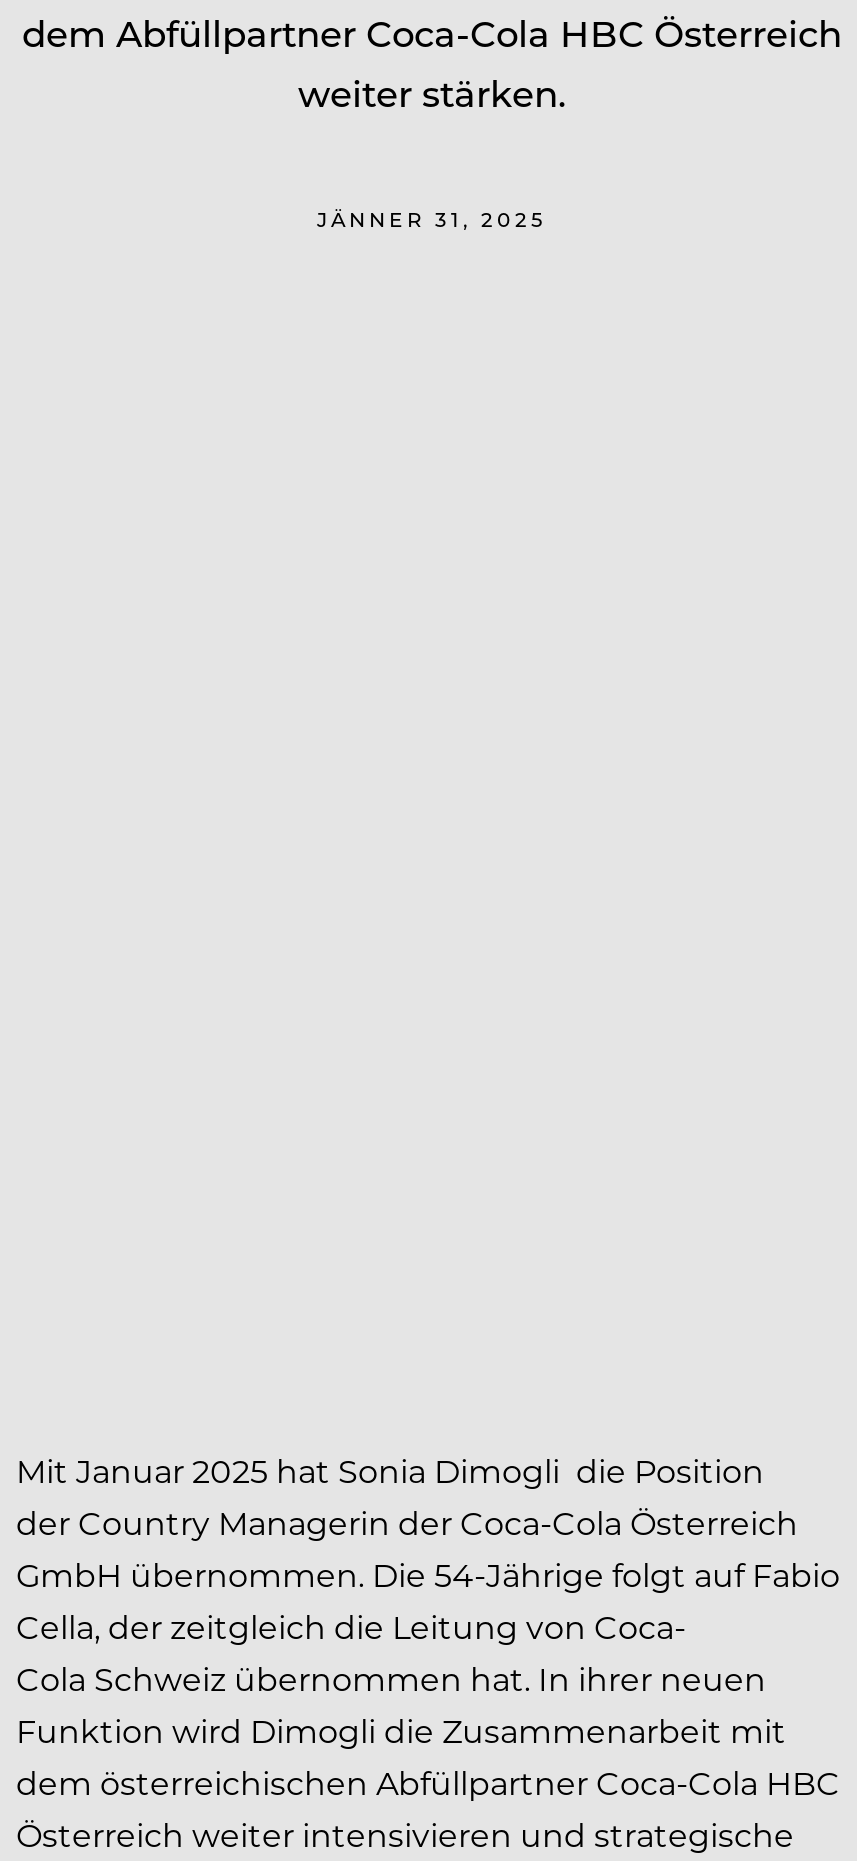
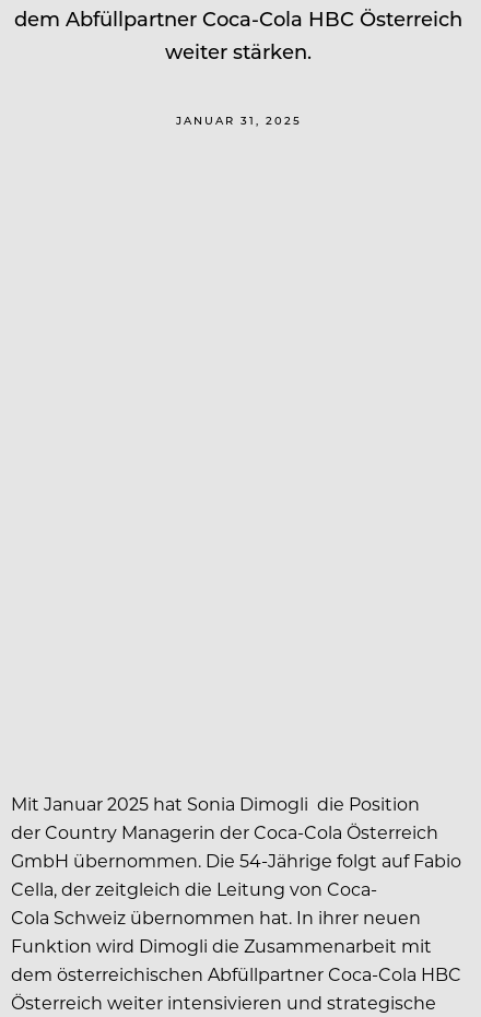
- JÄNNER 31, 2025
+ JANUAR 31, 2025
